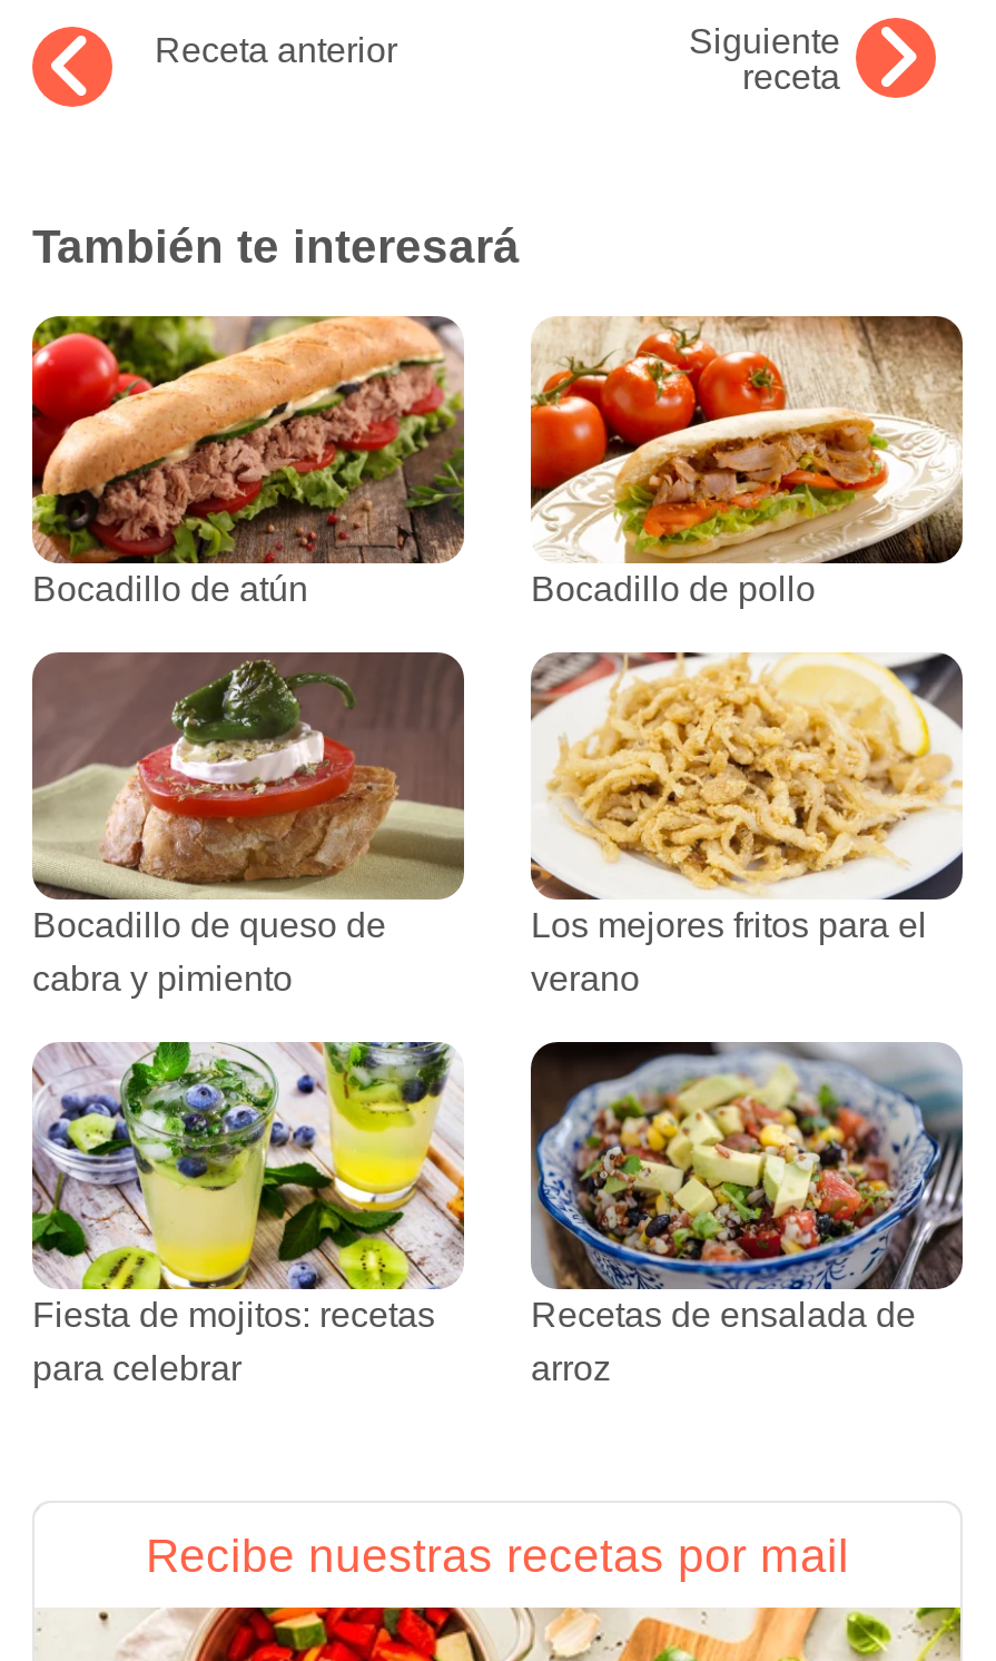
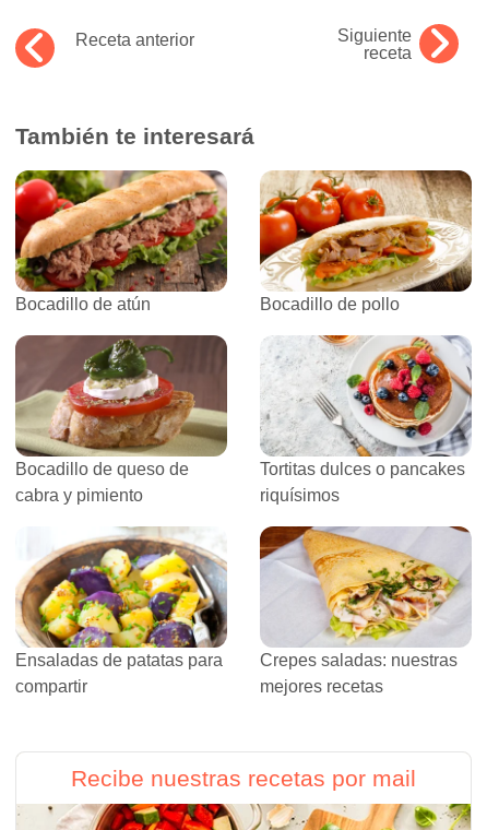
- [image]
- Los mejores fritos para el
- verano
+ [image]
+ Tortitas dulces o pancakes
+ riquísimos

- [image]
- Fiesta de mojitos: recetas
- para celebrar
+ [image]
+ Ensaladas de patatas para
+ compartir

- [image]
- Recetas de ensalada de
- arroz
+ [image]
+ Crepes saladas: nuestras
+ mejores recetas
